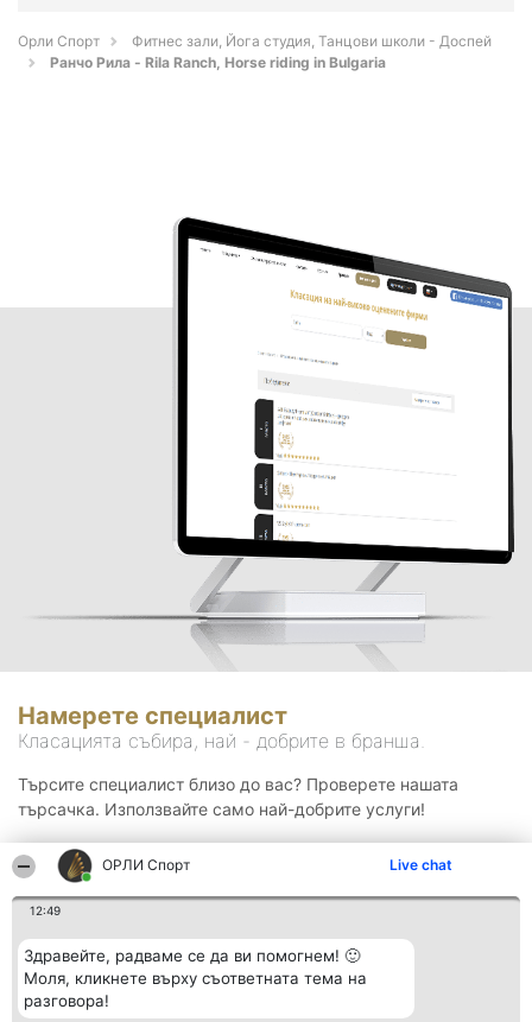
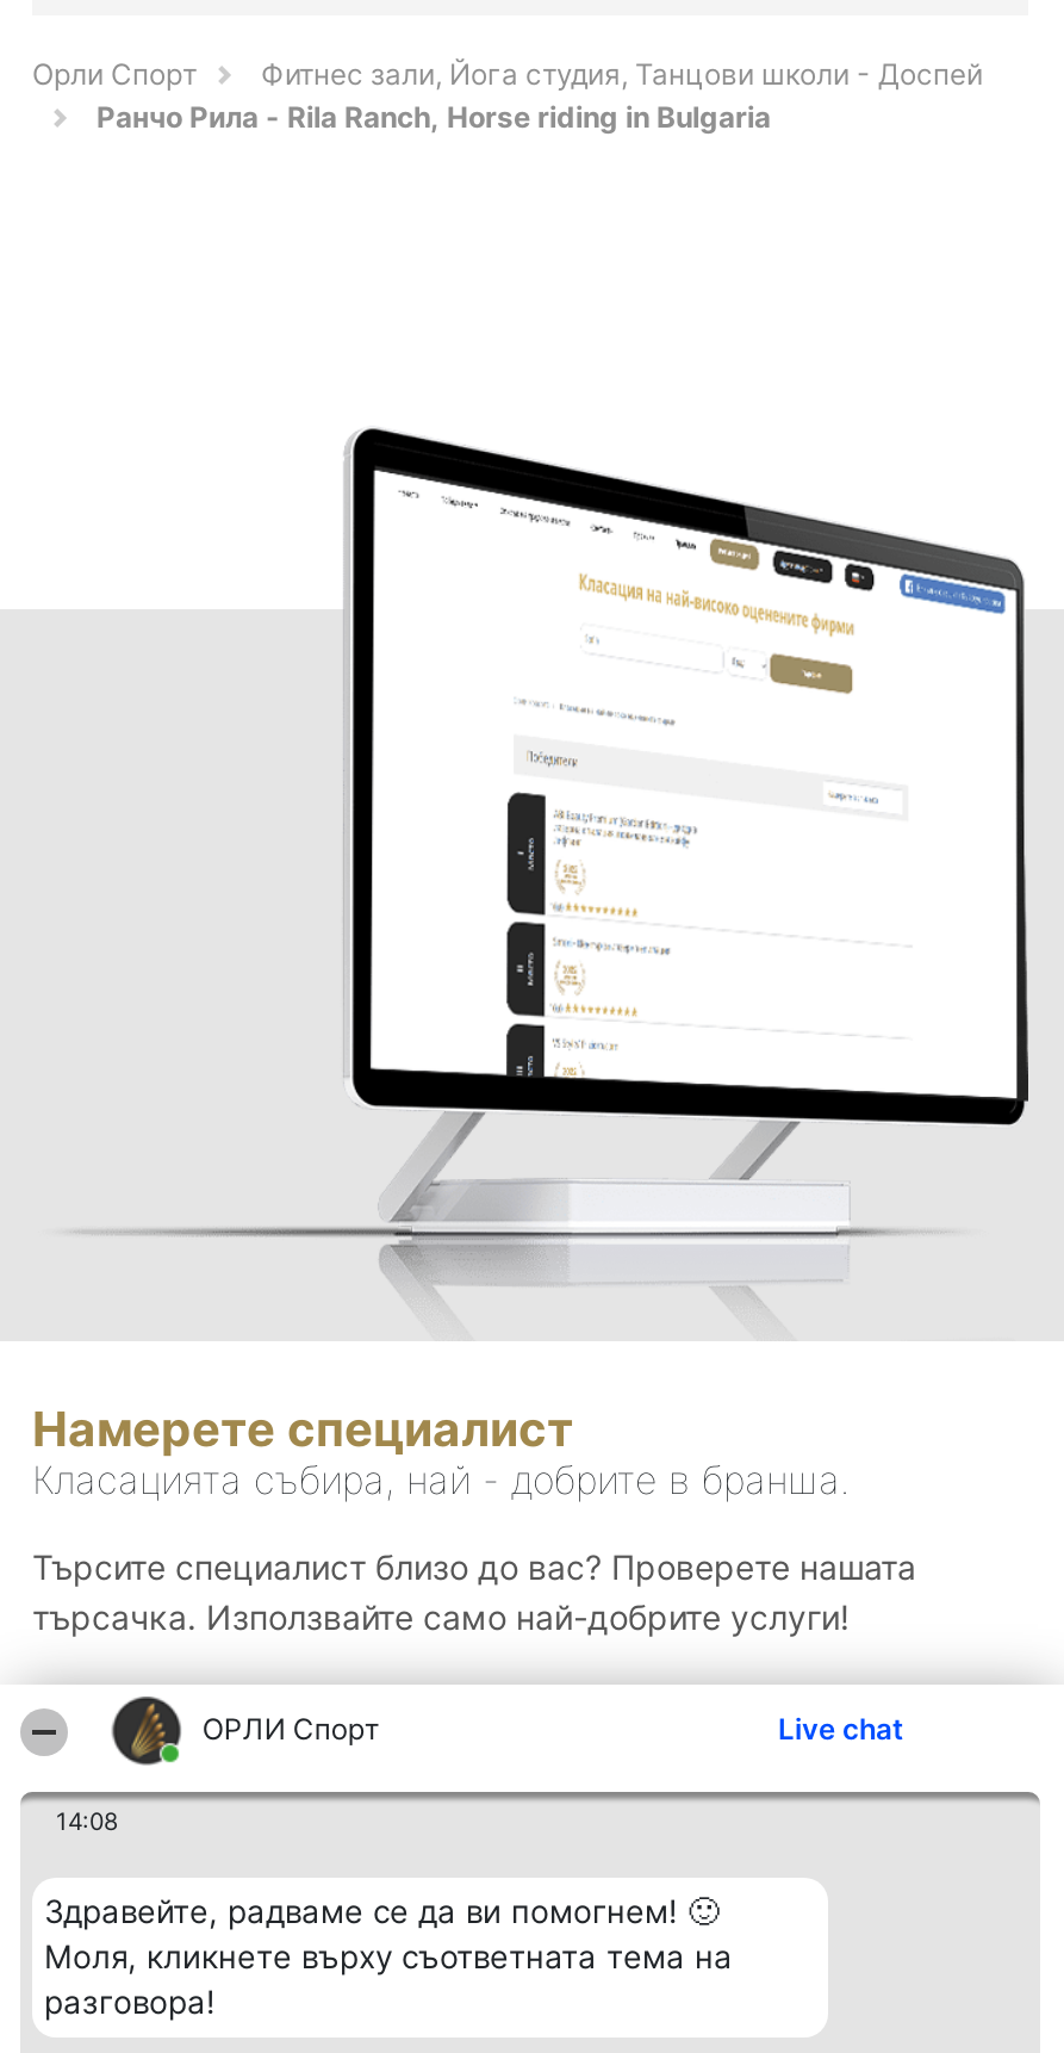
- 12:49
+ 14:08
